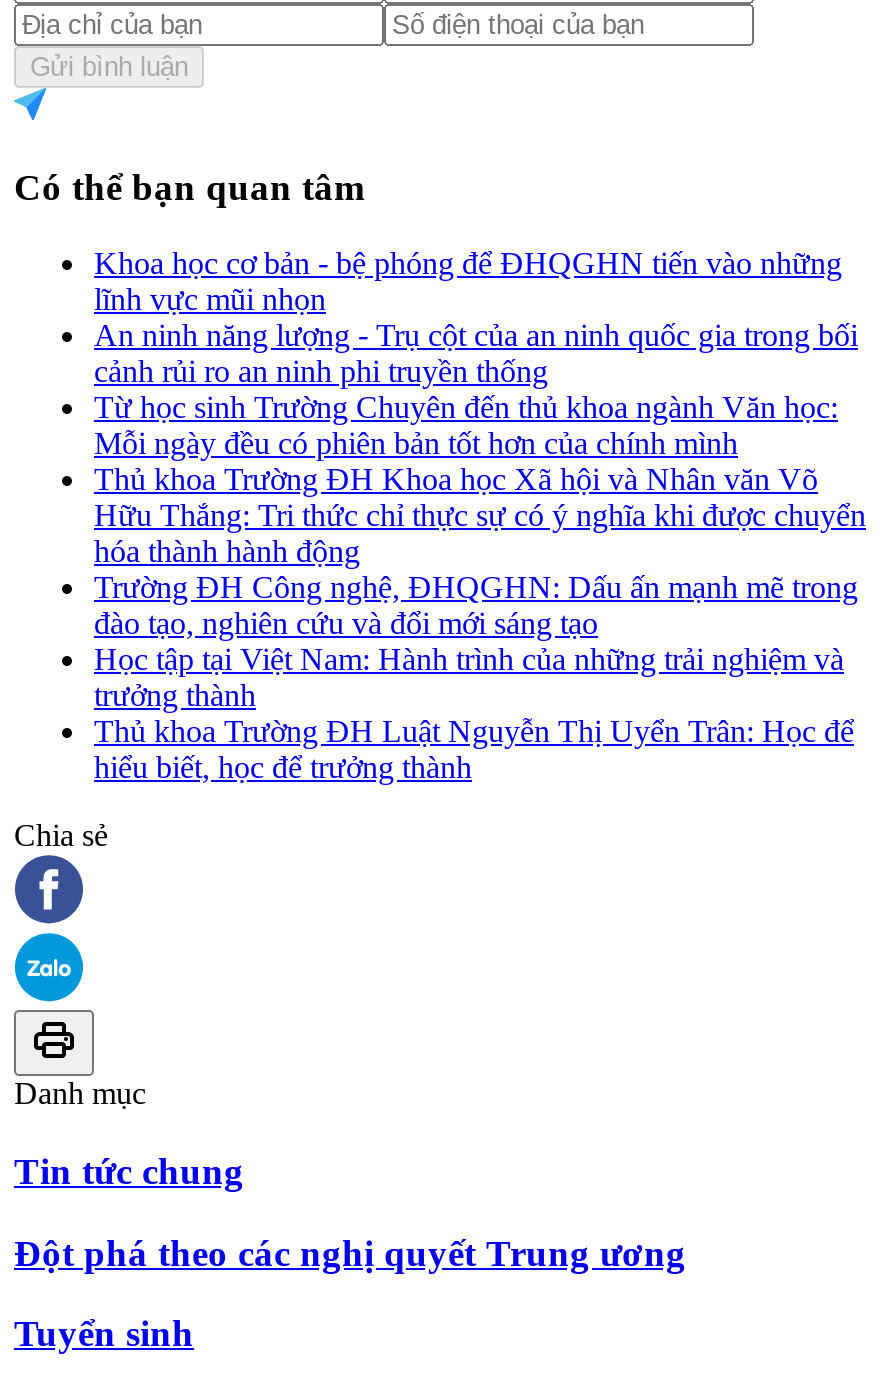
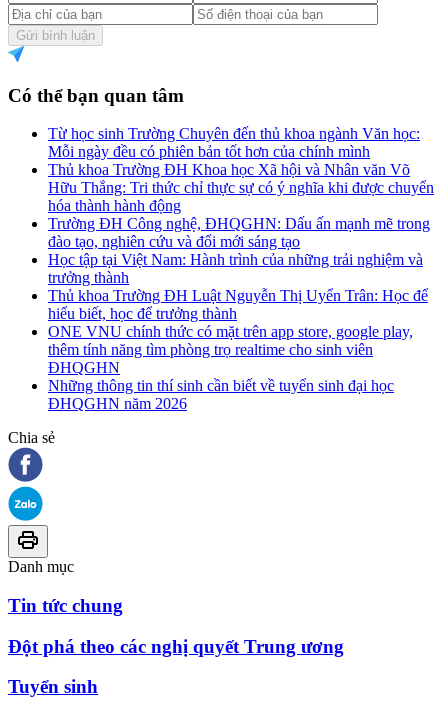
- Khoa học cơ bản - bệ phóng để ĐHQGHN tiến vào những
- lĩnh vực mũi nhọn
- An ninh năng lượng - Trụ cột của an ninh quốc gia trong bối
- cảnh rủi ro an ninh phi truyền thống

moved up: Từ học sinh Trường Chuyên đến thủ khoa ngành Văn học: | Mỗi ngày đều có phiên bản tốt hơn của chính mình | Thủ khoa Trường ĐH Khoa học Xã hội và Nhân văn Võ | ... | Thủ khoa Trường ĐH Luật Nguyễn Thị Uyển Trân: Học để | hiểu biết, học để trưởng thành

+ ONE VNU chính thức có mặt trên app store, google play,
+ thêm tính năng tìm phòng trọ realtime cho sinh viên
+ ĐHQGHN
+ Những thông tin thí sinh cần biết về tuyển sinh đại học
+ ĐHQGHN năm 2026
